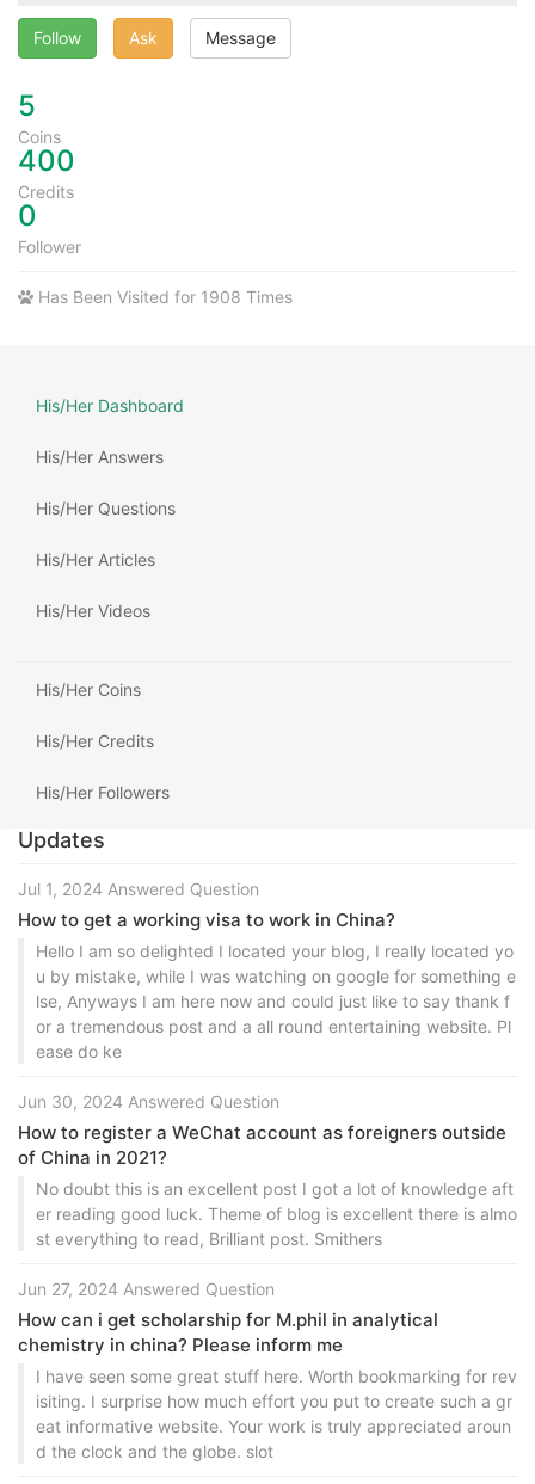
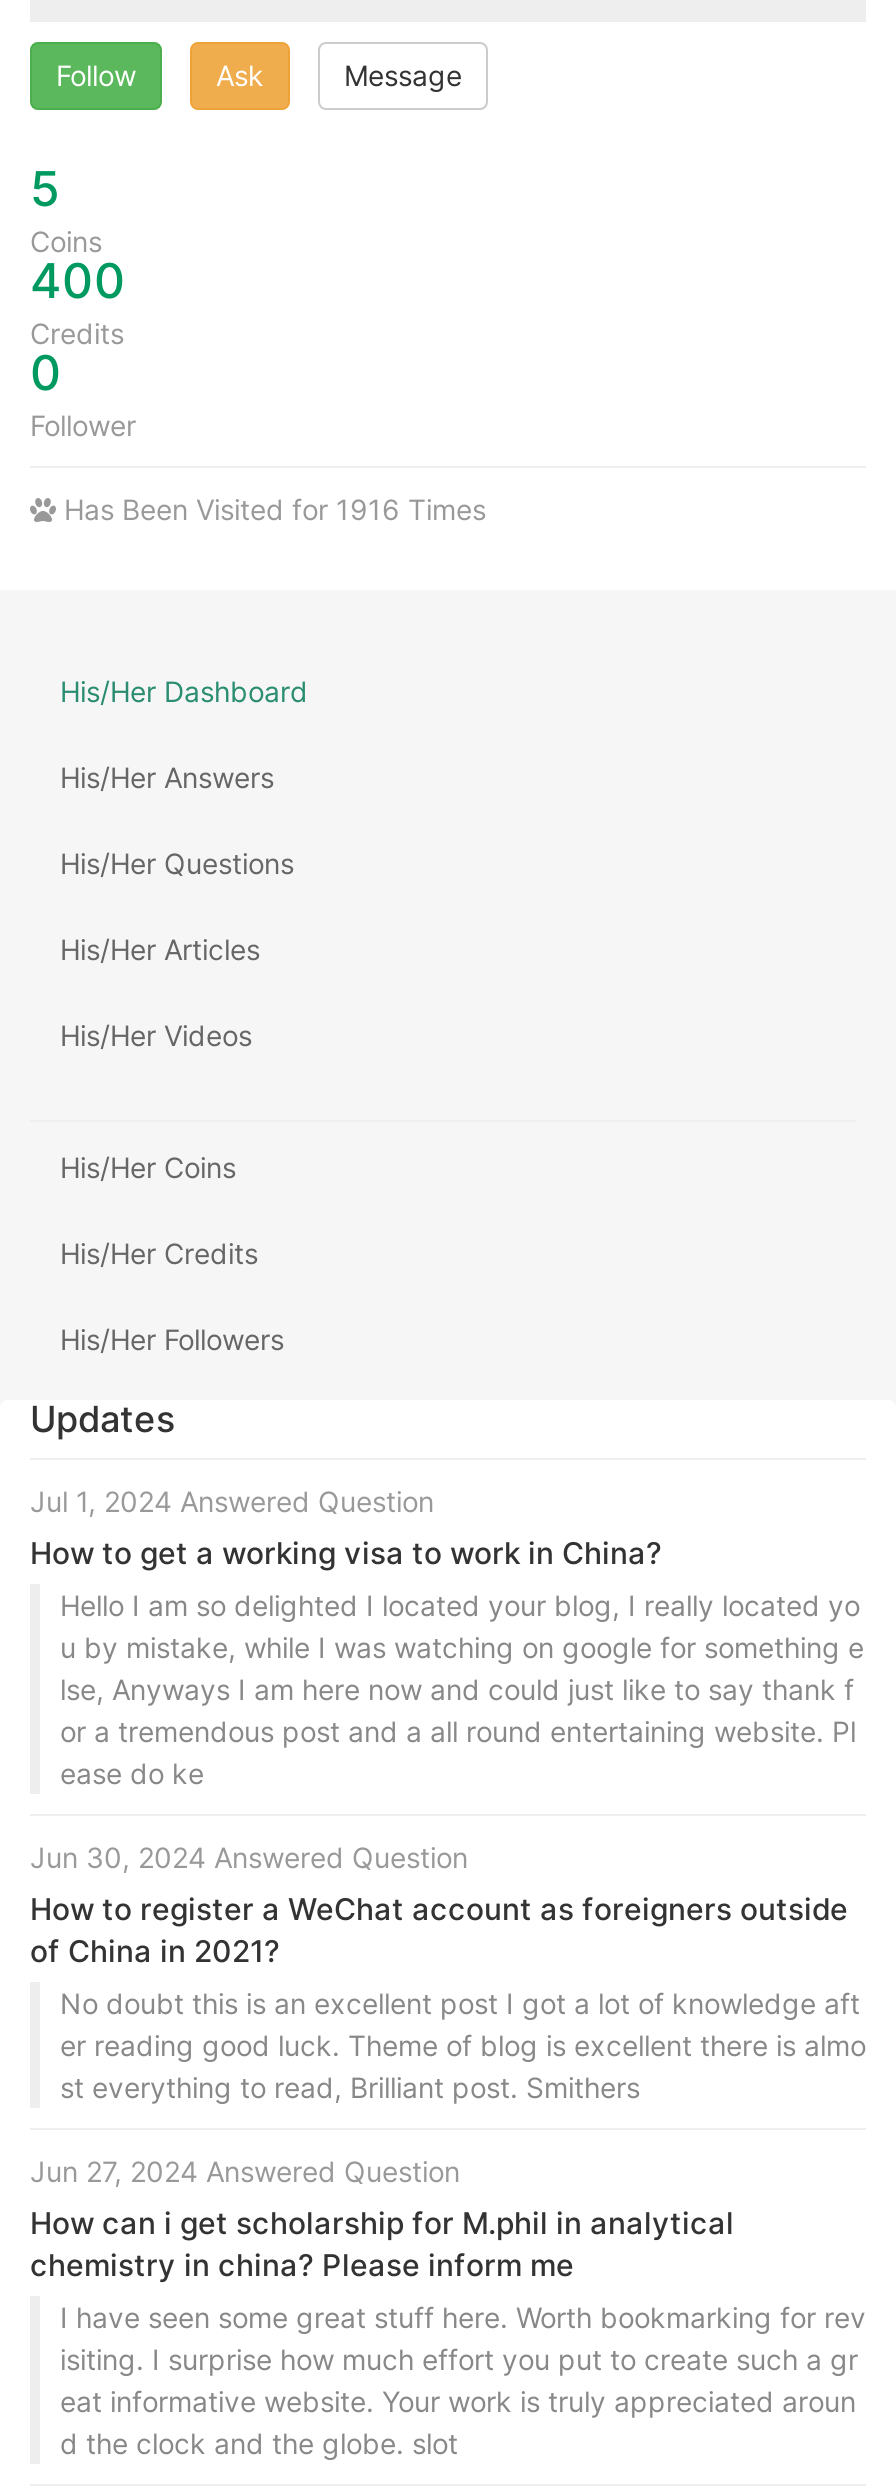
- Has Been Visited for 1908 Times
+ Has Been Visited for 1916 Times
